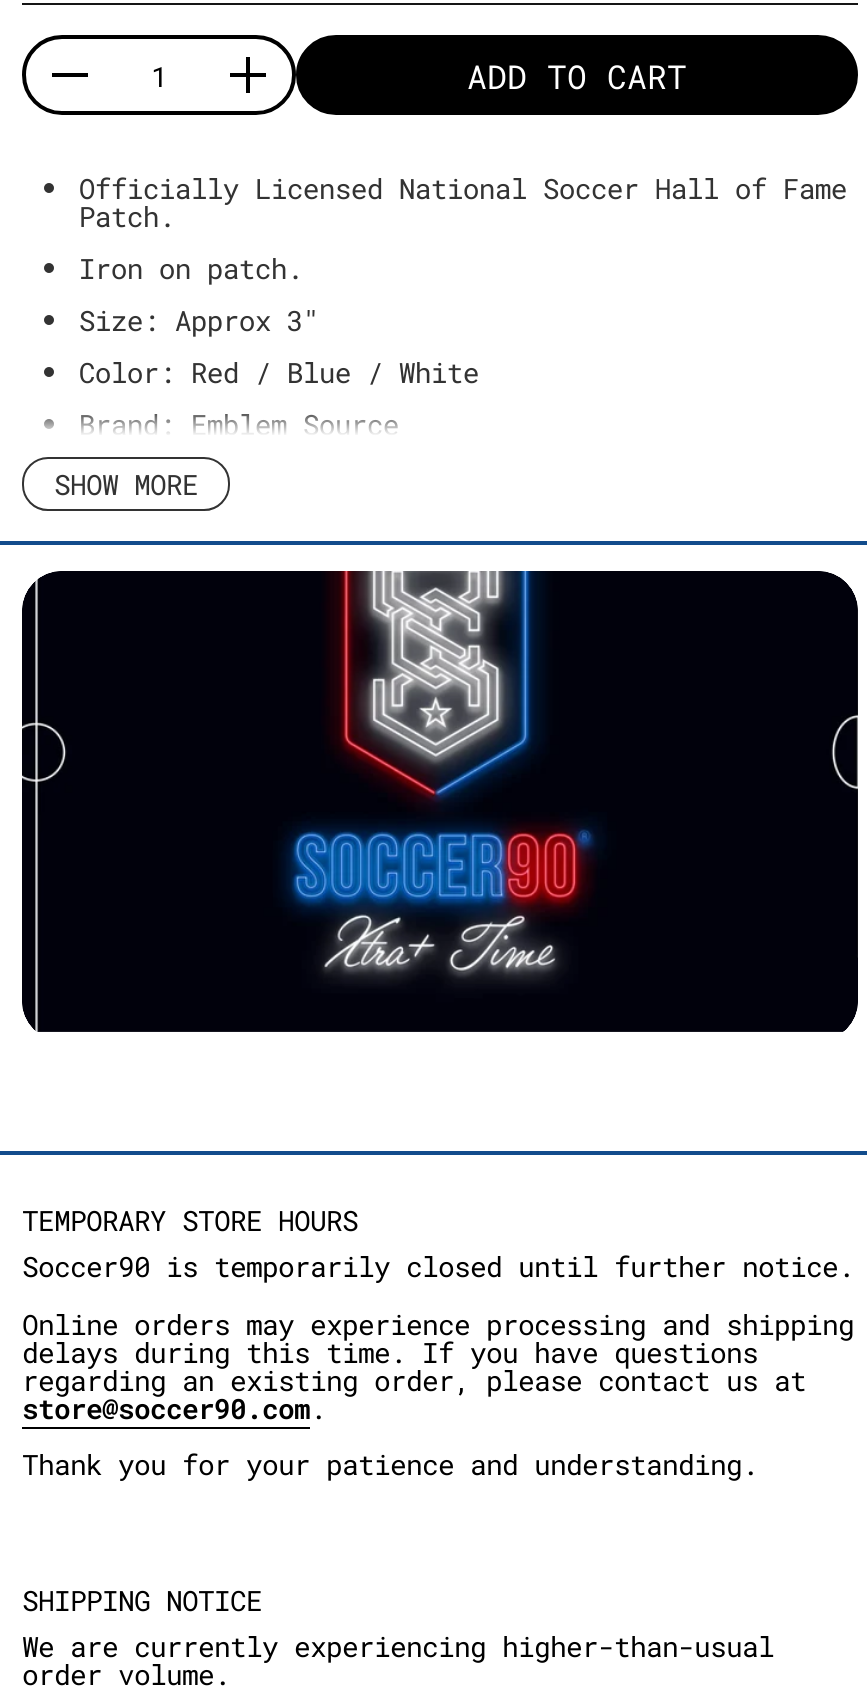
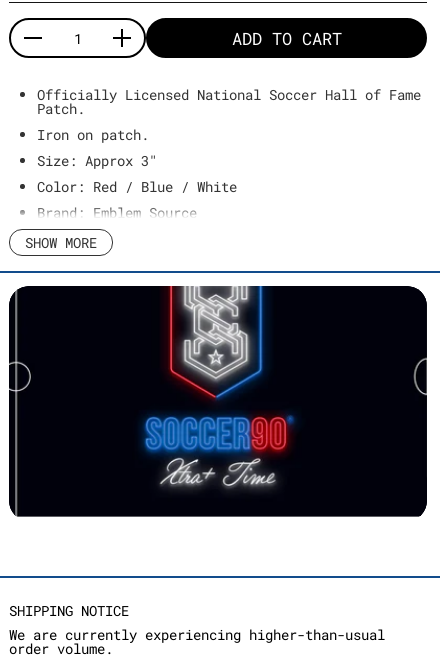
- TEMPORARY STORE HOURS
- Soccer90 is temporarily closed until further notice.
- Online orders may experience processing and shipping
- delays during this time. If you have questions
- regarding an existing order, please contact us at
- store@soccer90.com.
- Thank you for your patience and understanding.
